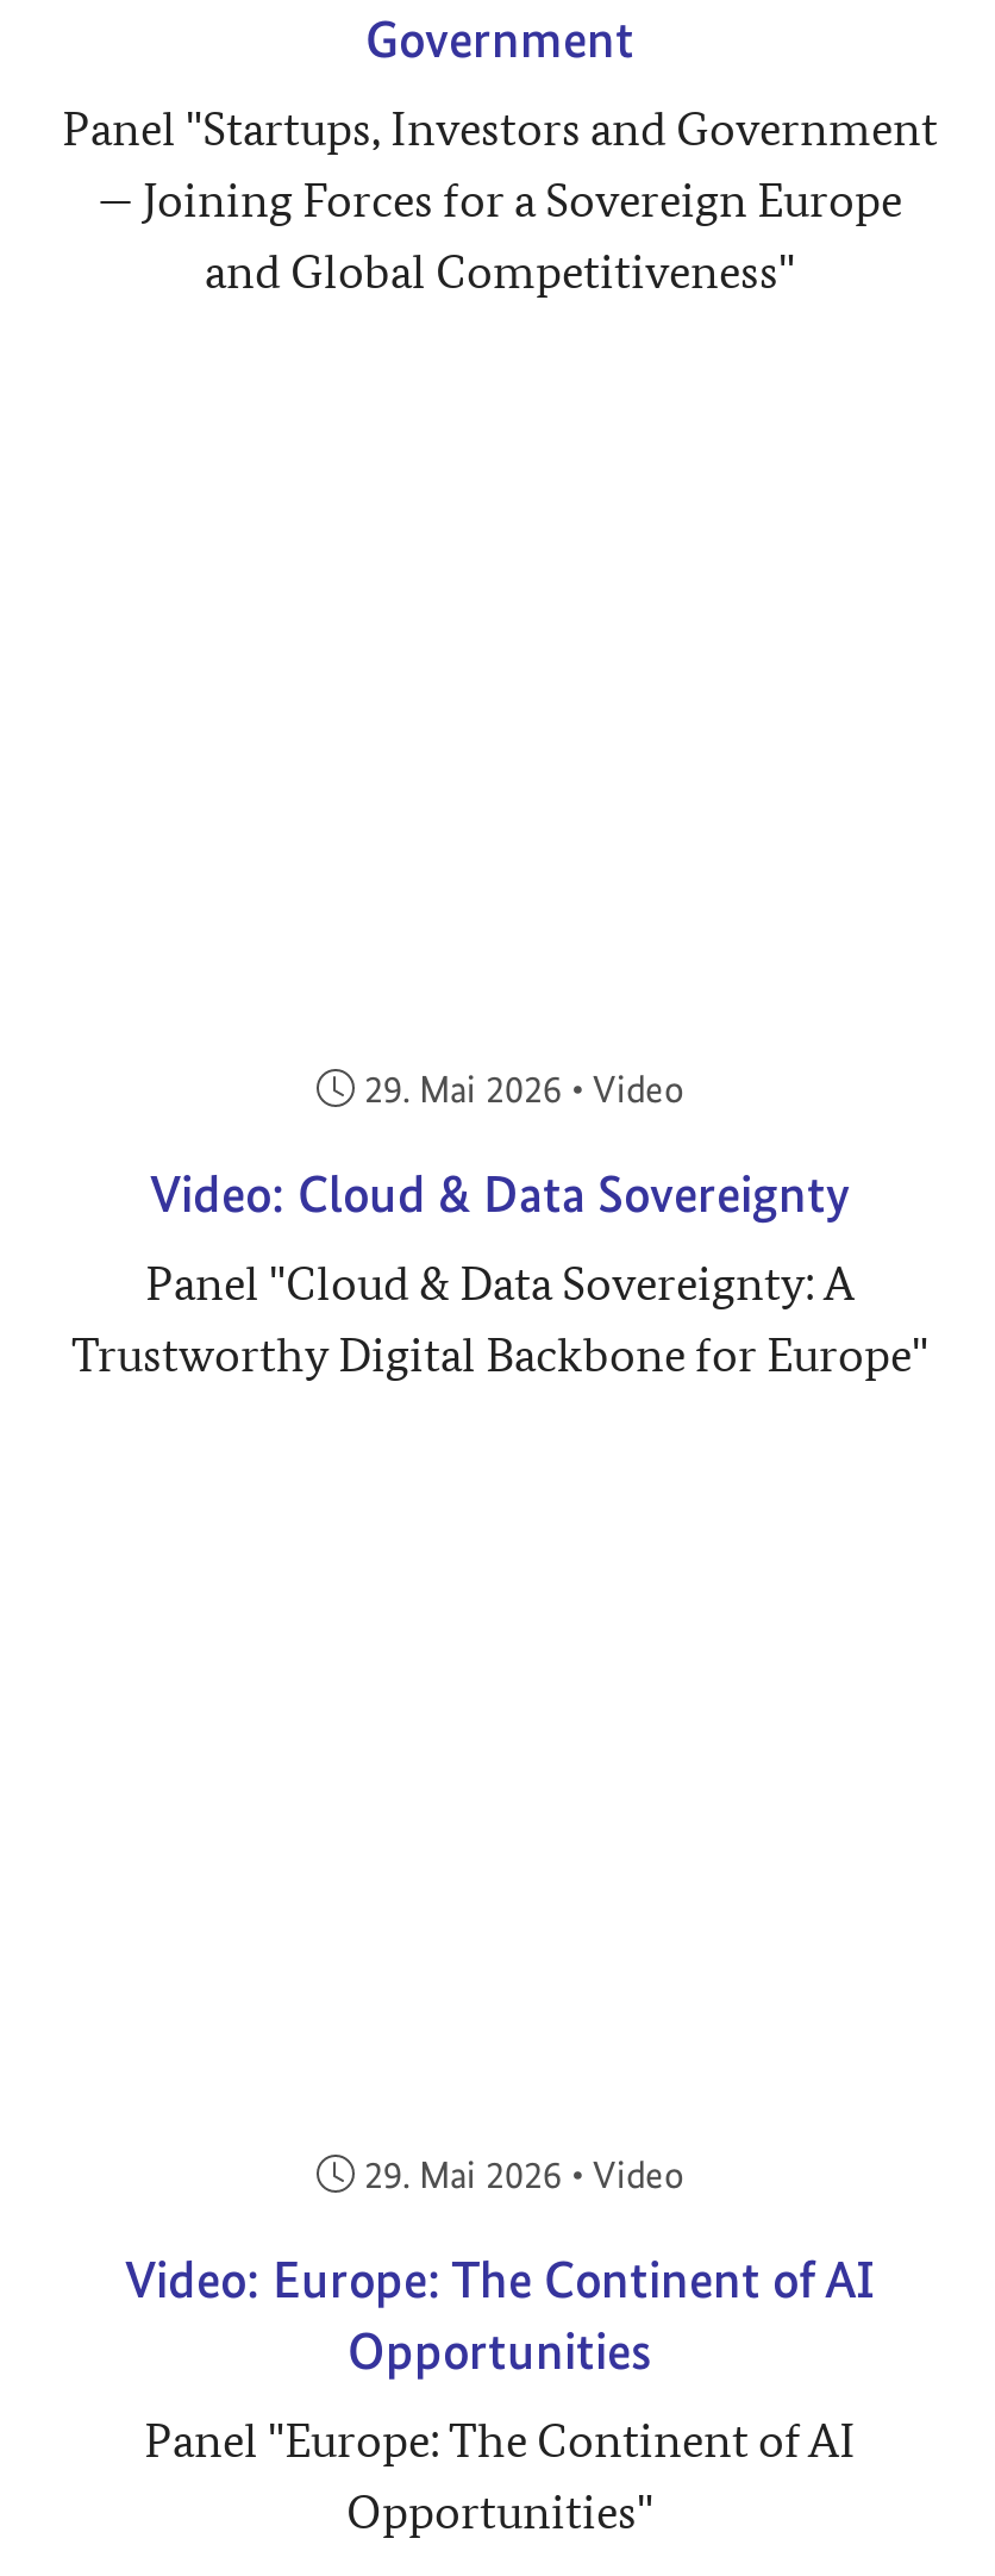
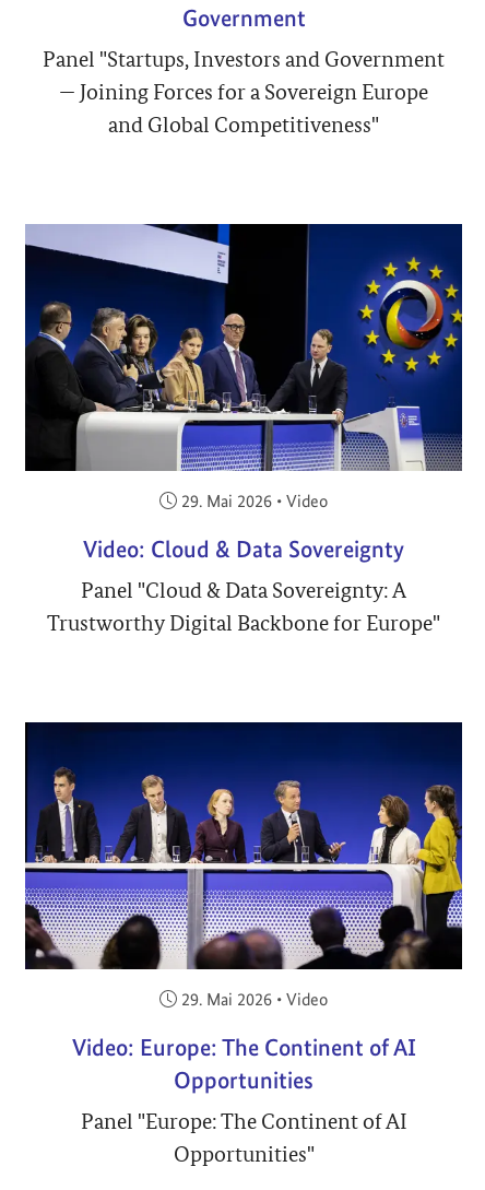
+ [image]

+ [image]
